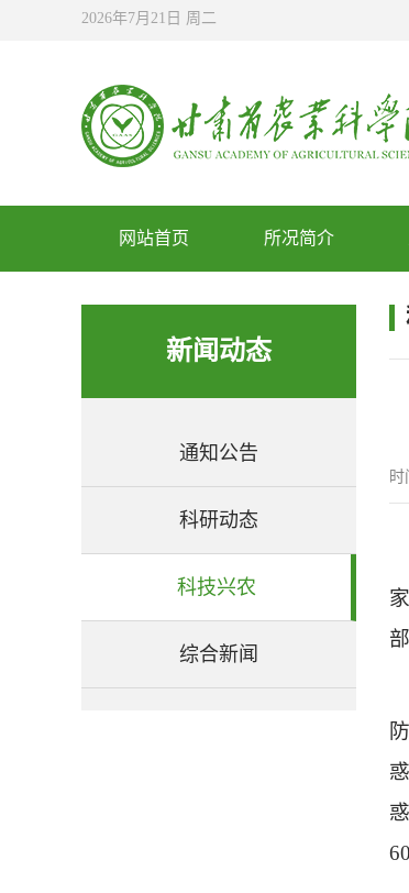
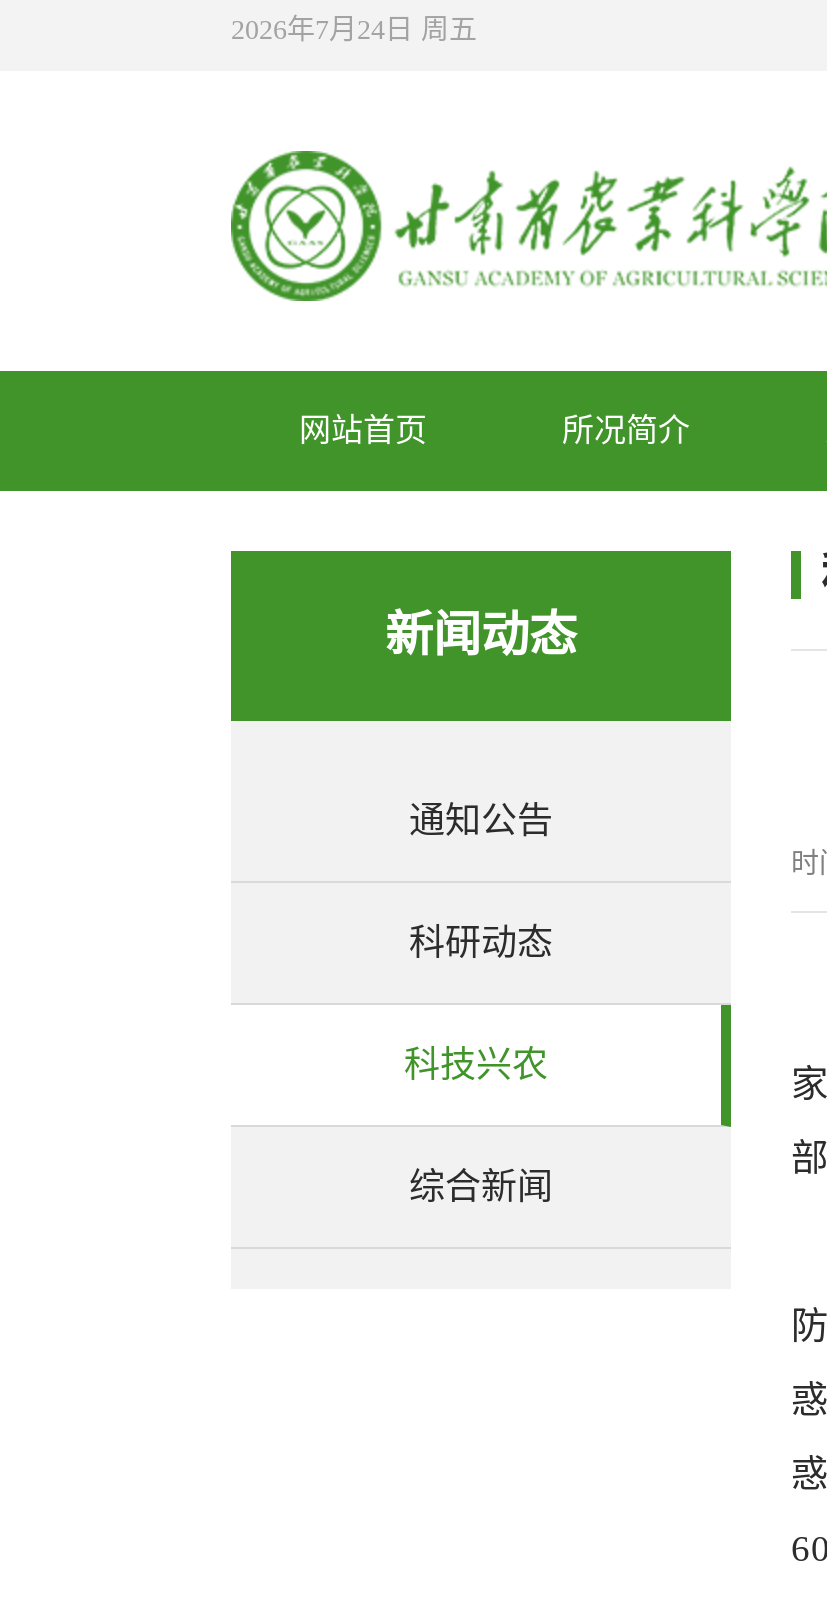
- 2026年7月21日 周二
+ 2026年7月24日 周五
